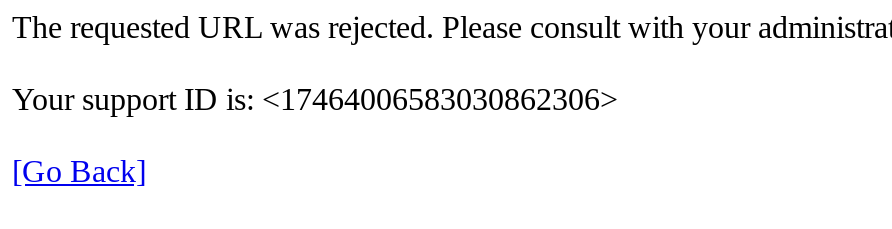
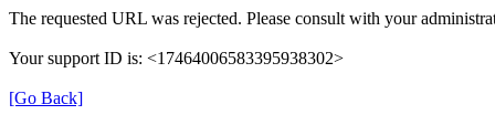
- Your support ID is: <17464006583030862306>
+ Your support ID is: <17464006583395938302>
